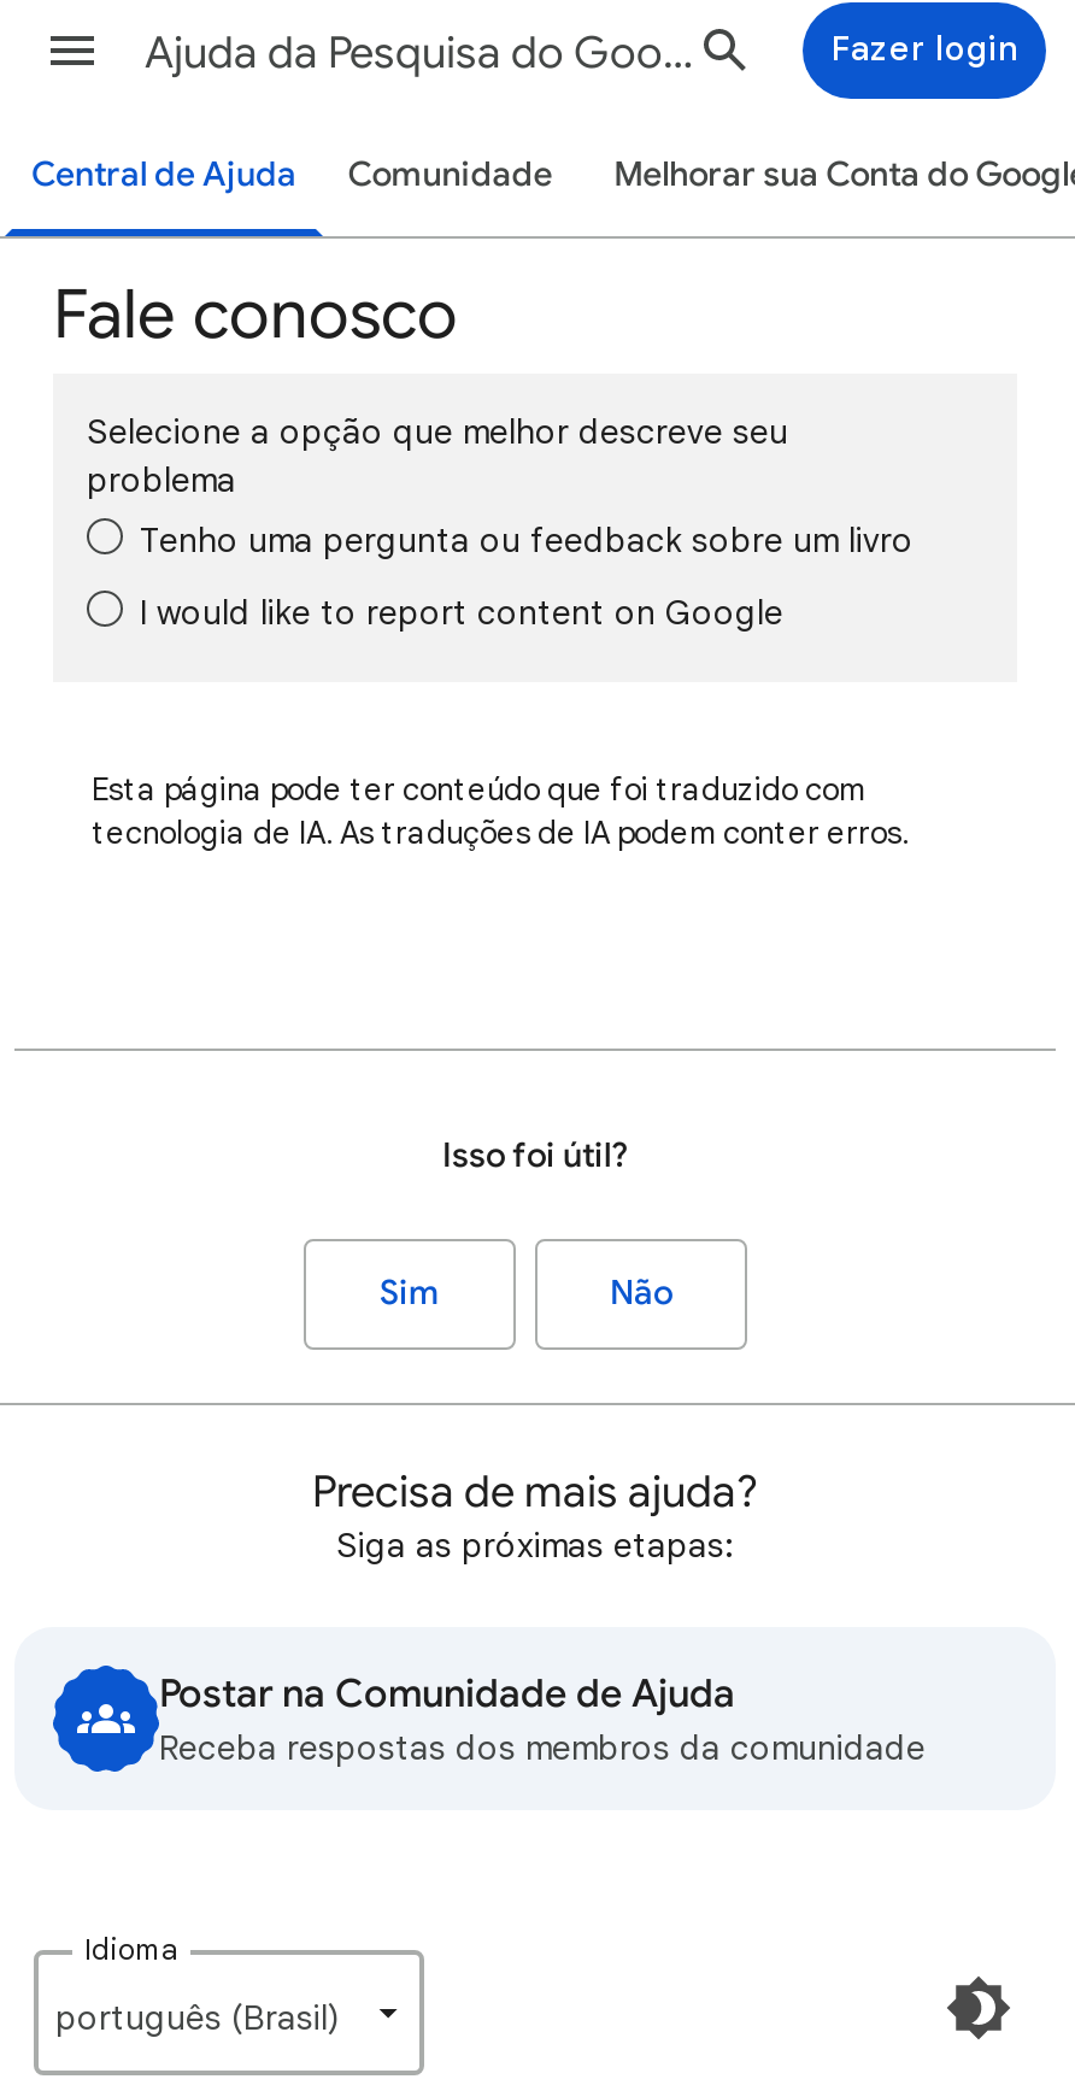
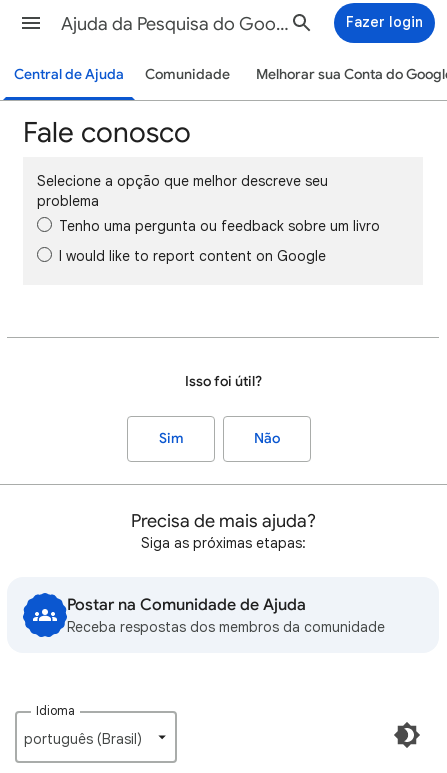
- Esta página pode ter conteúdo que foi traduzido com
- tecnologia de IA. As traduções de IA podem conter erros.
